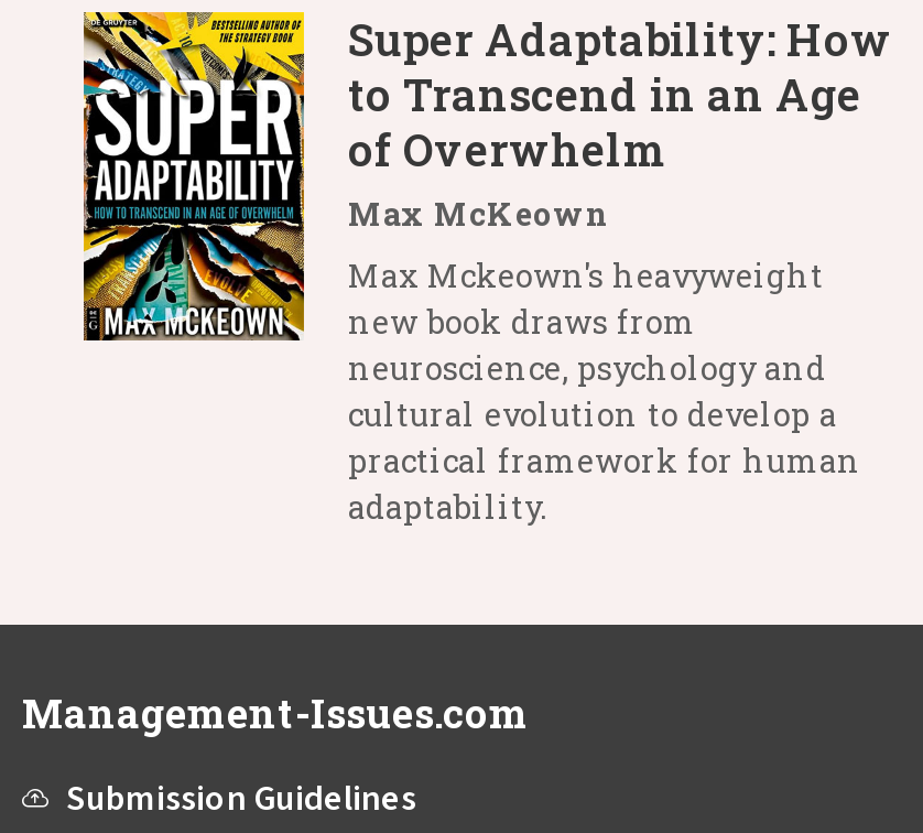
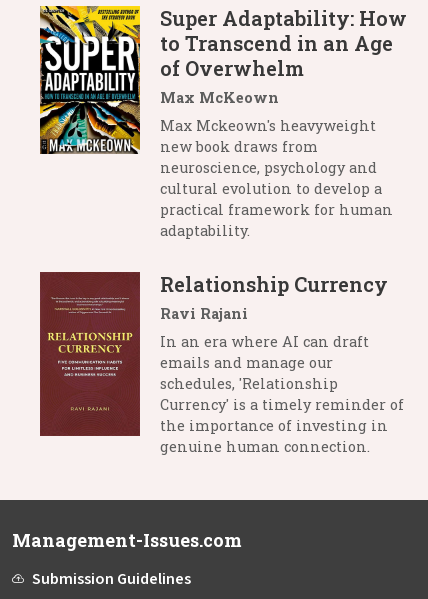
+ [image]
+ Relationship Currency
+ Ravi Rajani
+ In an era where AI can draft
+ emails and manage our
+ schedules, 'Relationship
+ Currency' is a timely reminder of
+ the importance of investing in
+ genuine human connection.
